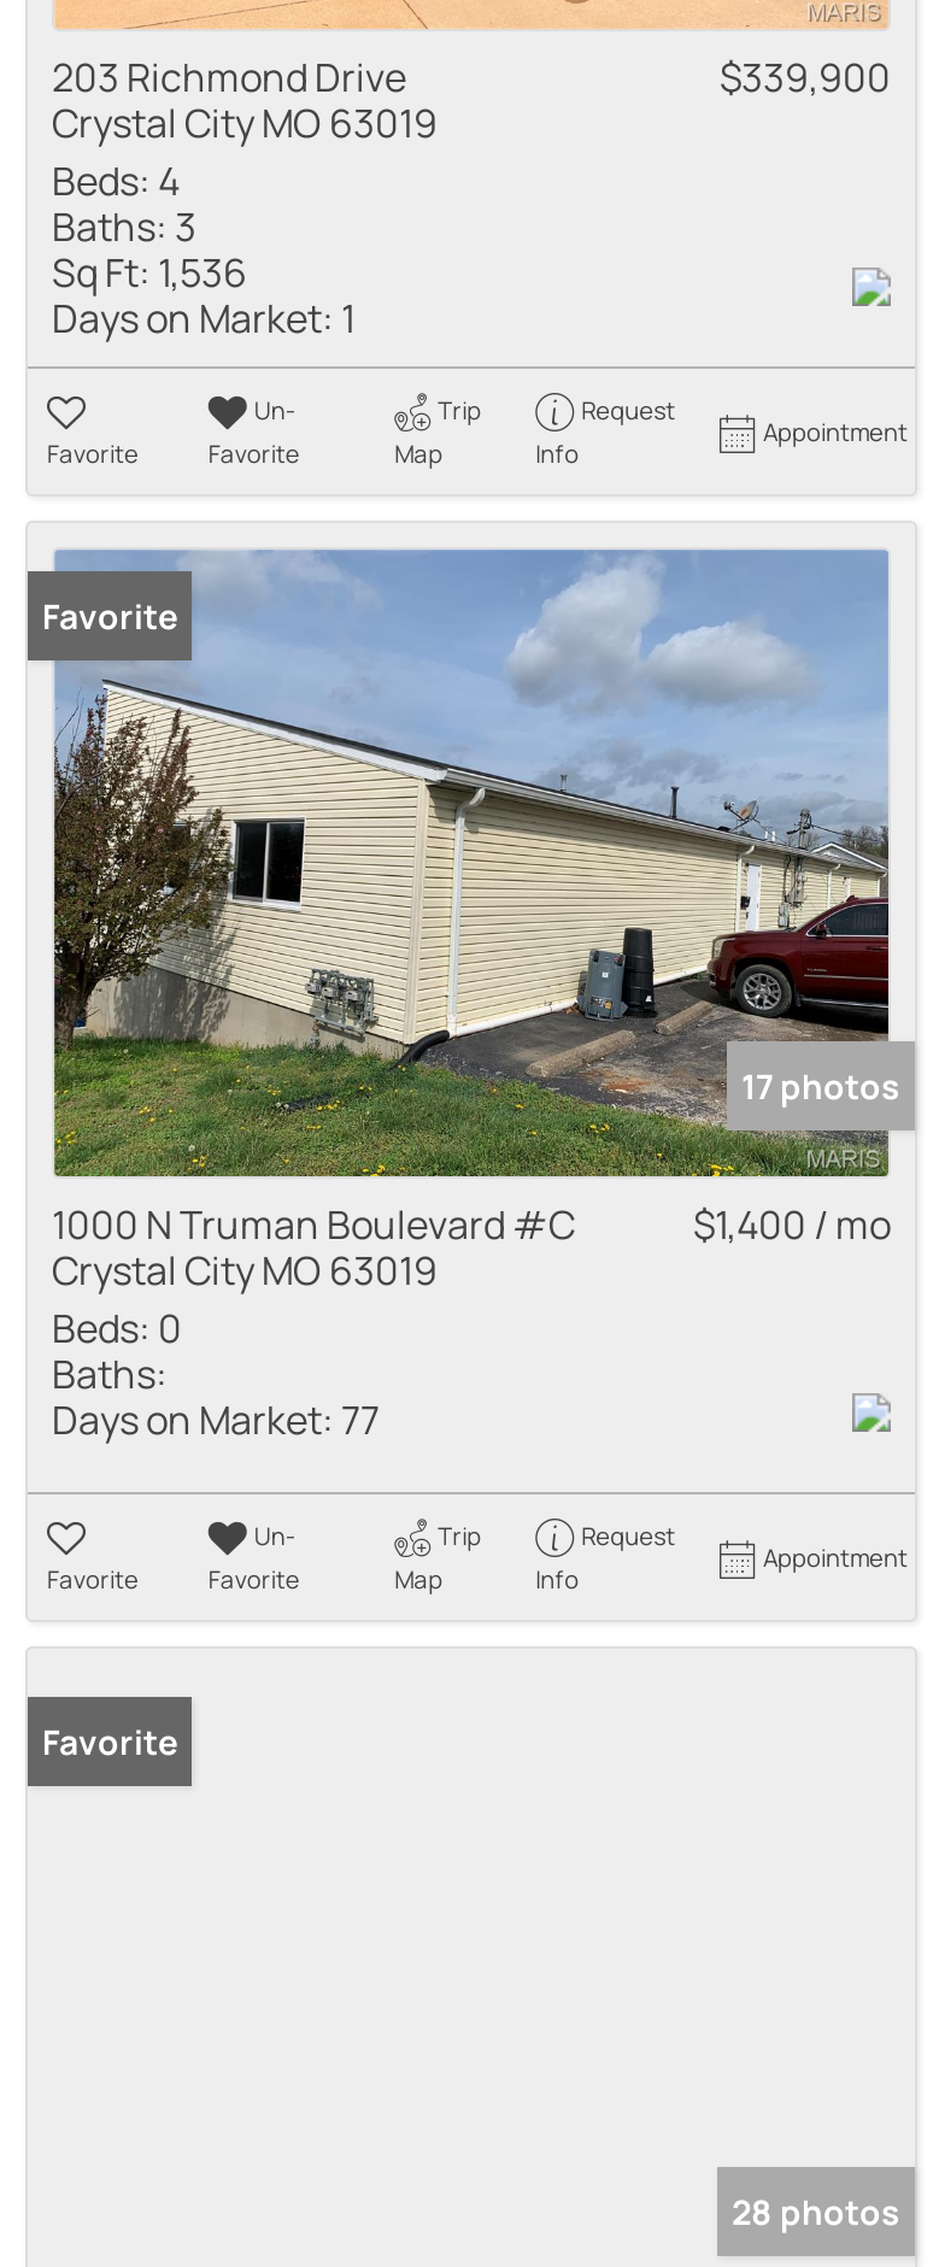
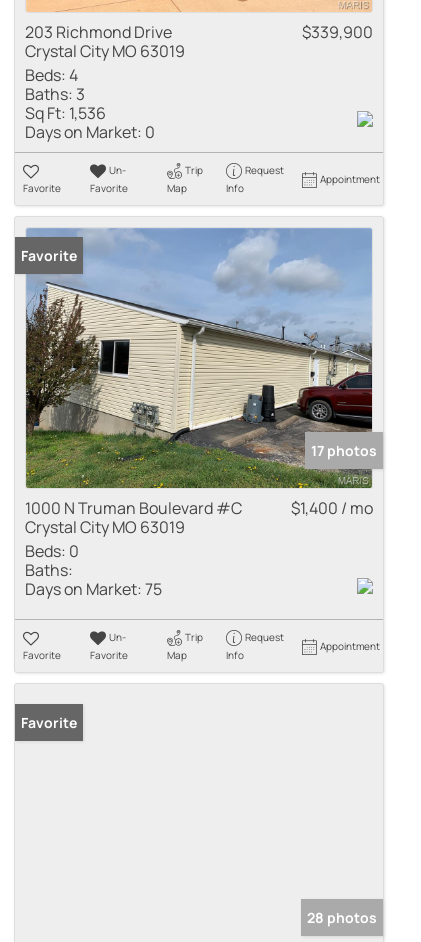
- Days on Market: 1
+ Days on Market: 0

- Days on Market: 77
+ Days on Market: 75
